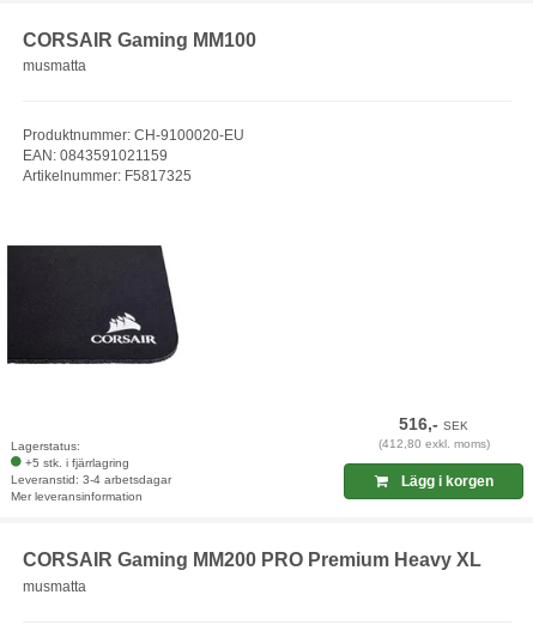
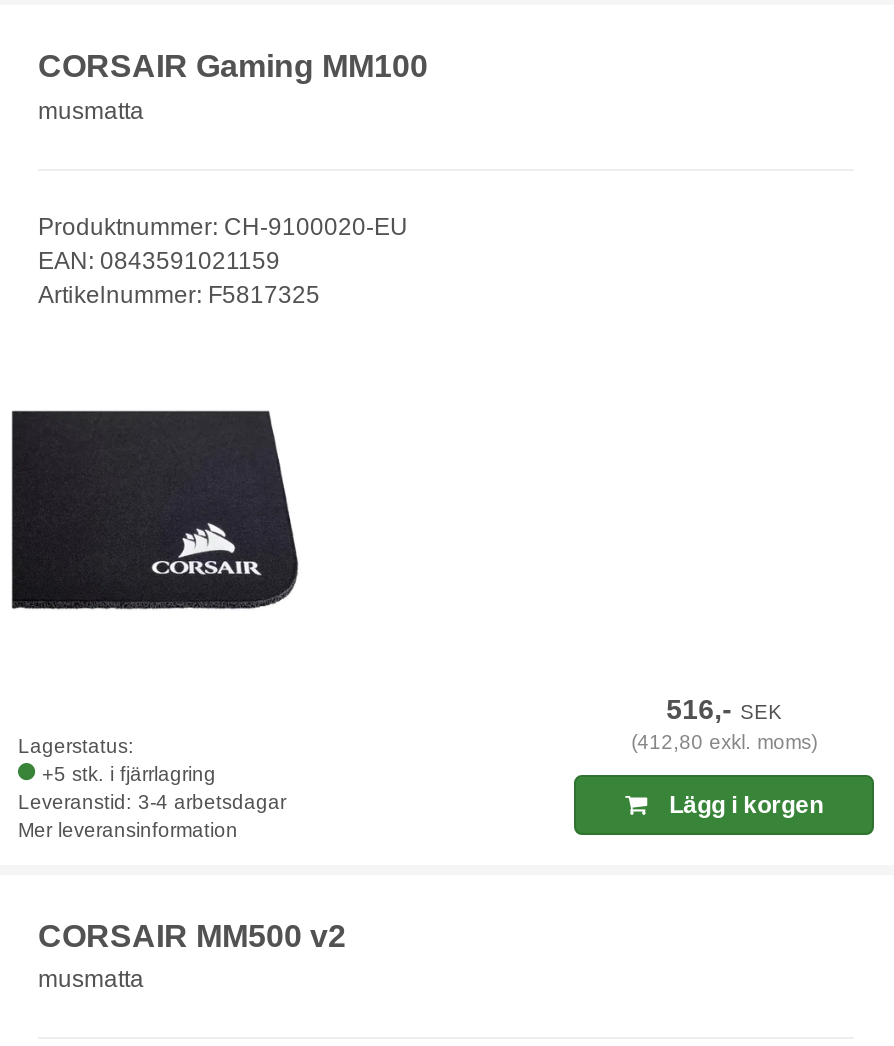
- CORSAIR Gaming MM200 PRO Premium Heavy XL
+ CORSAIR MM500 v2
